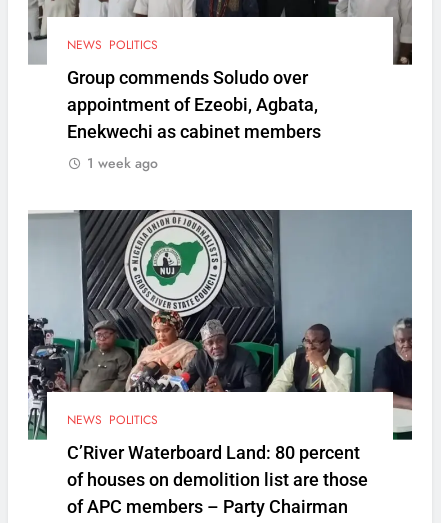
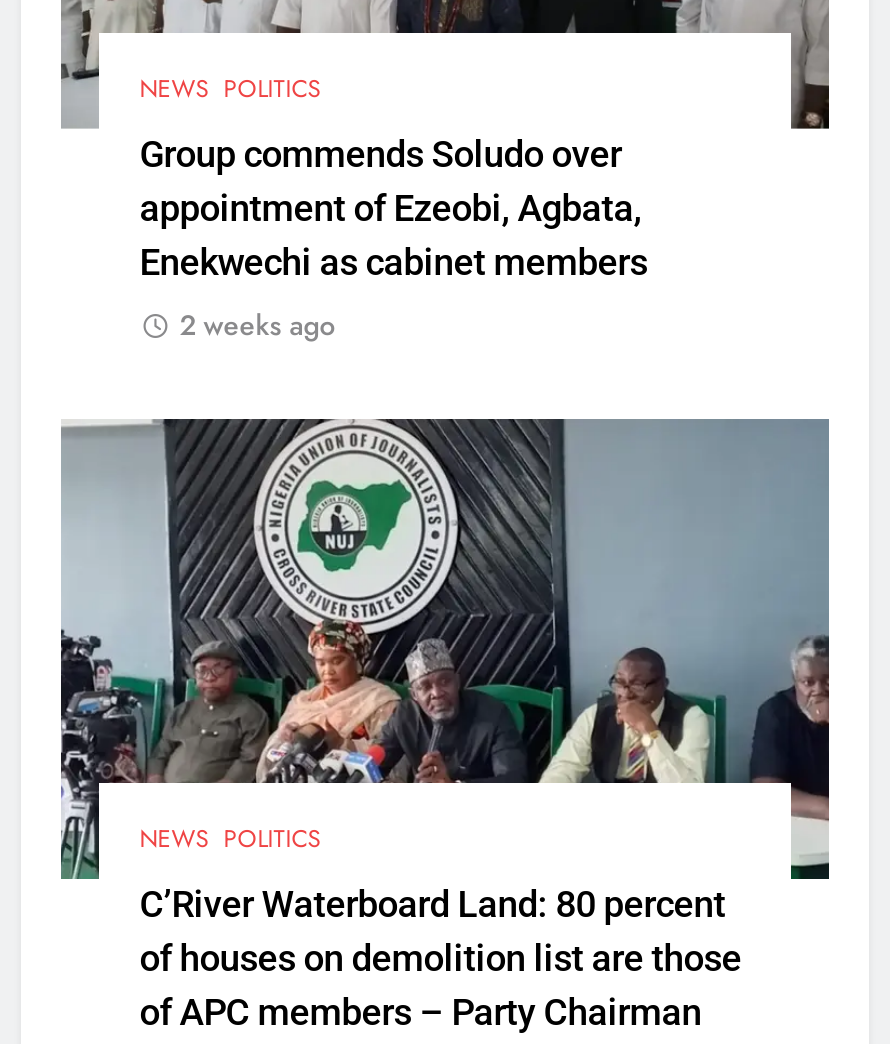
- 1 week ago
+ 2 weeks ago
